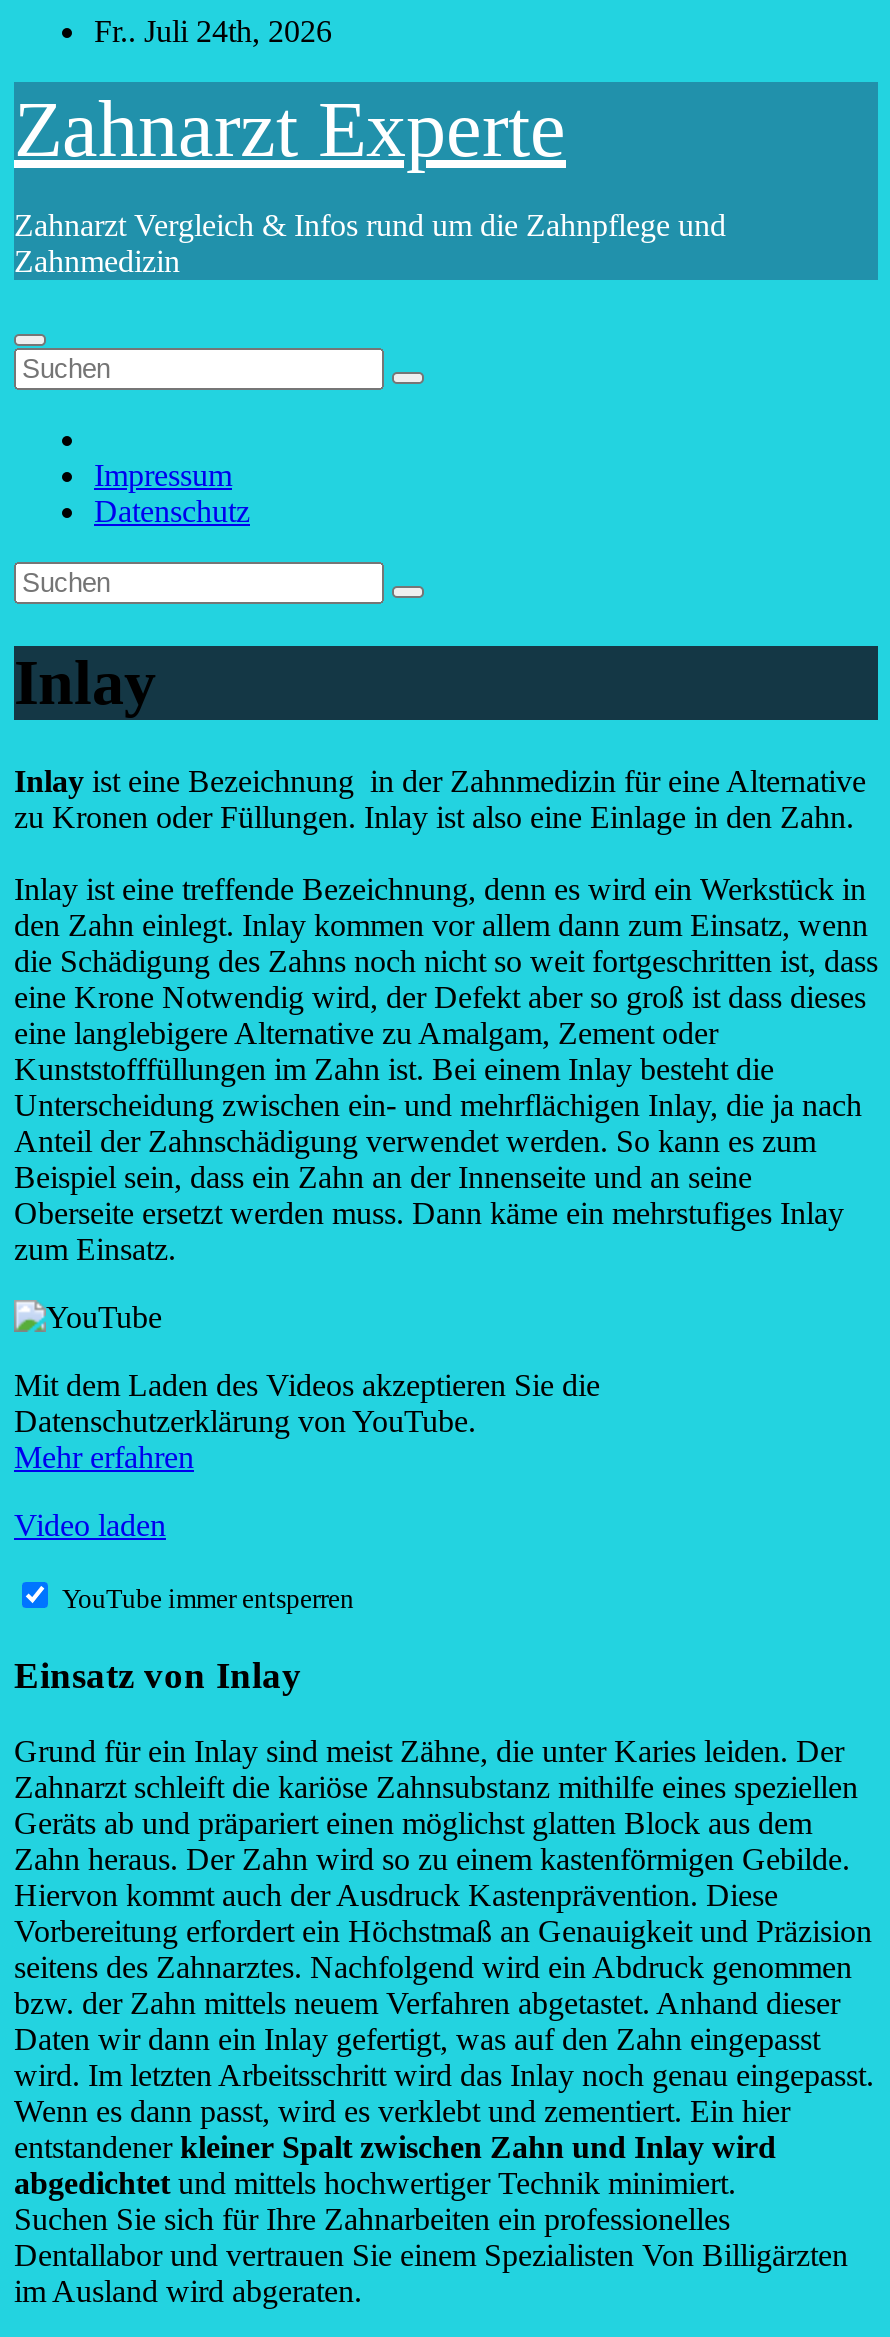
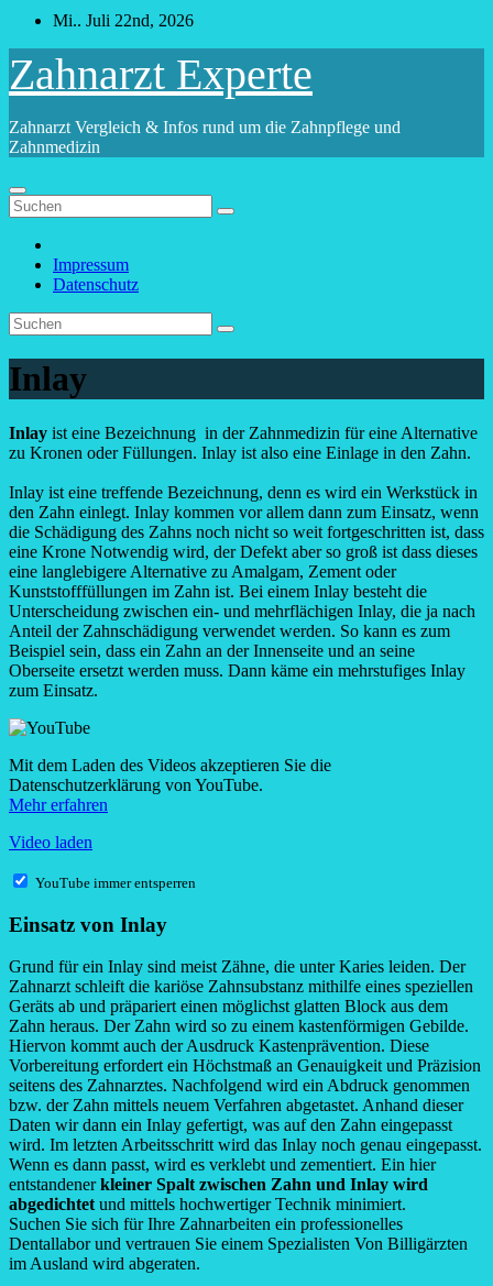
- Fr.. Juli 24th, 2026
+ Mi.. Juli 22nd, 2026
